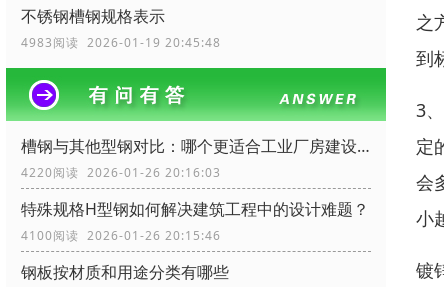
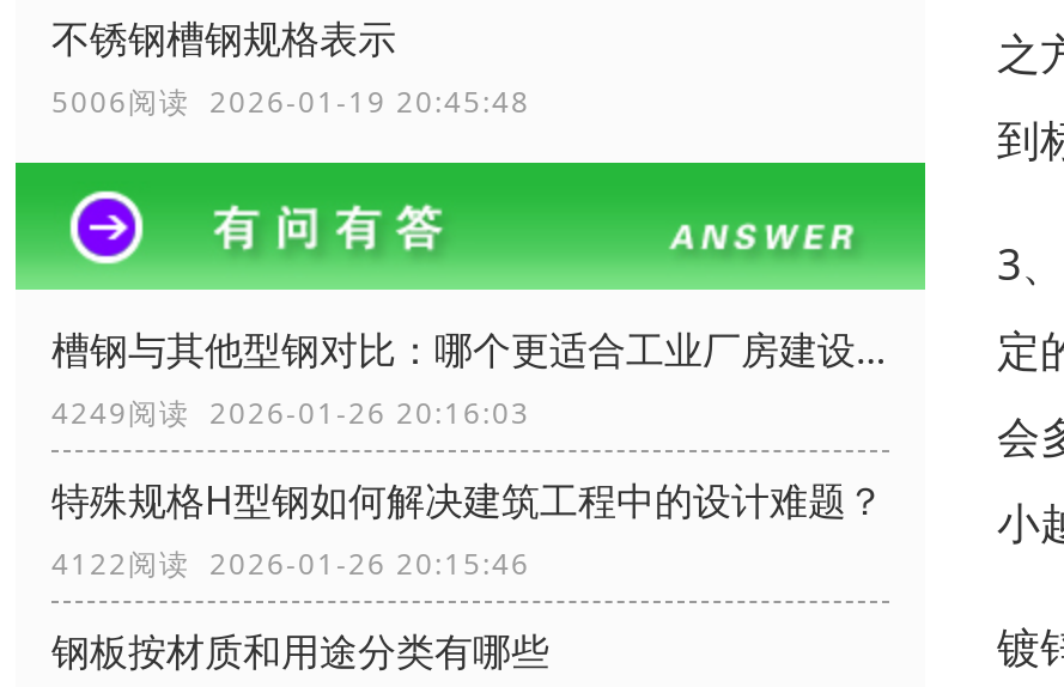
- 4983阅读 2026-01-19 20:45:48
+ 5006阅读 2026-01-19 20:45:48

- 4220阅读 2026-01-26 20:16:03
+ 4249阅读 2026-01-26 20:16:03

- 4100阅读 2026-01-26 20:15:46
+ 4122阅读 2026-01-26 20:15:46
